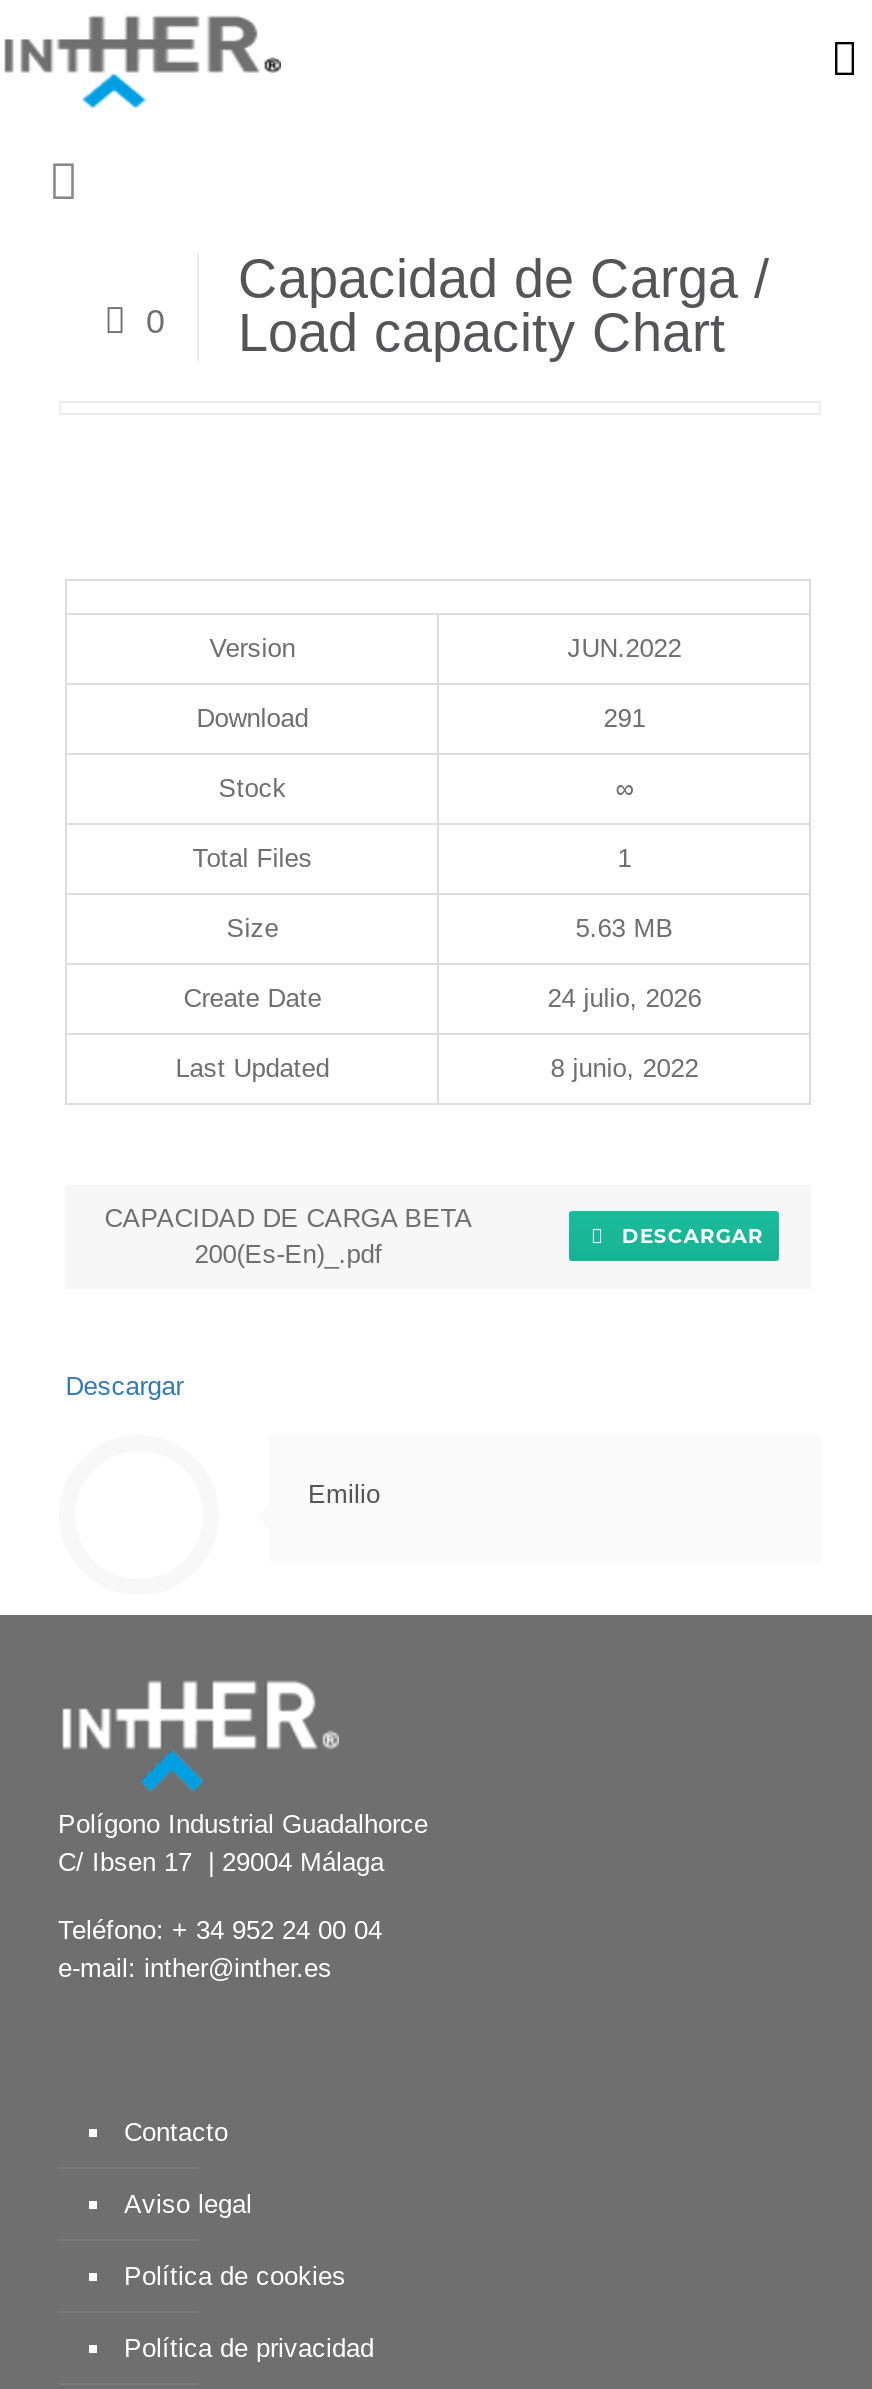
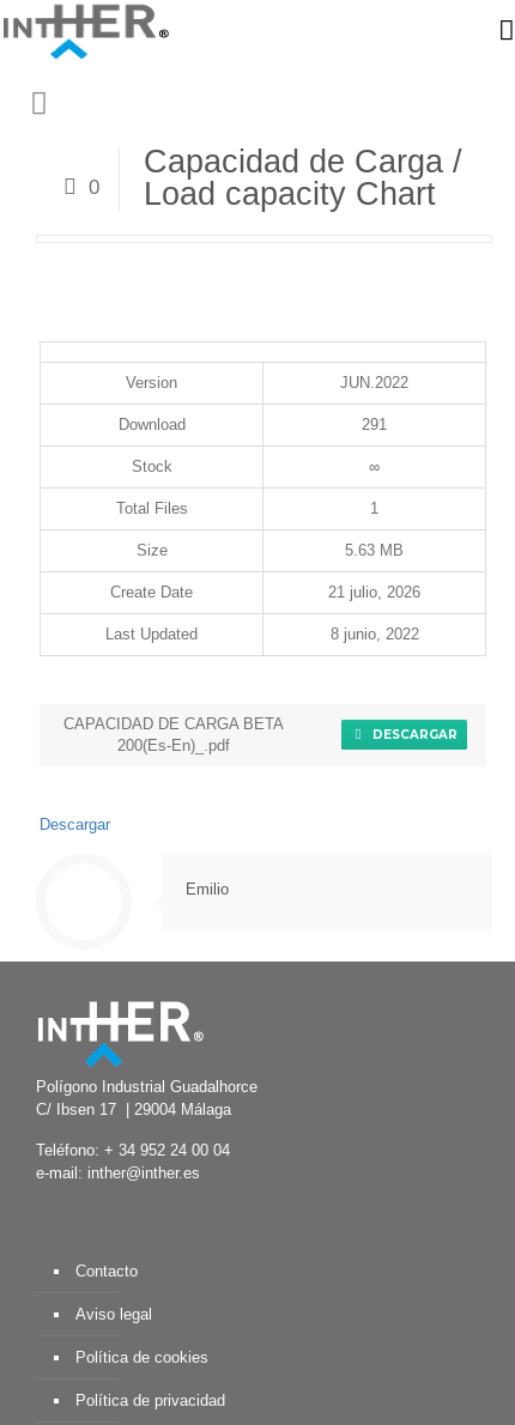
- 24 julio, 2026
+ 21 julio, 2026
